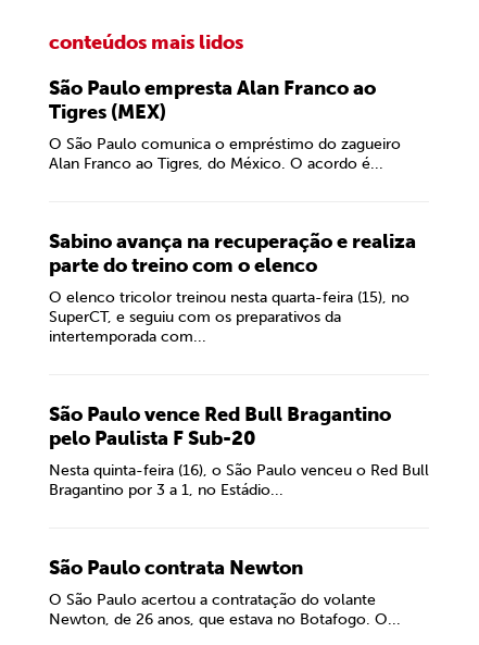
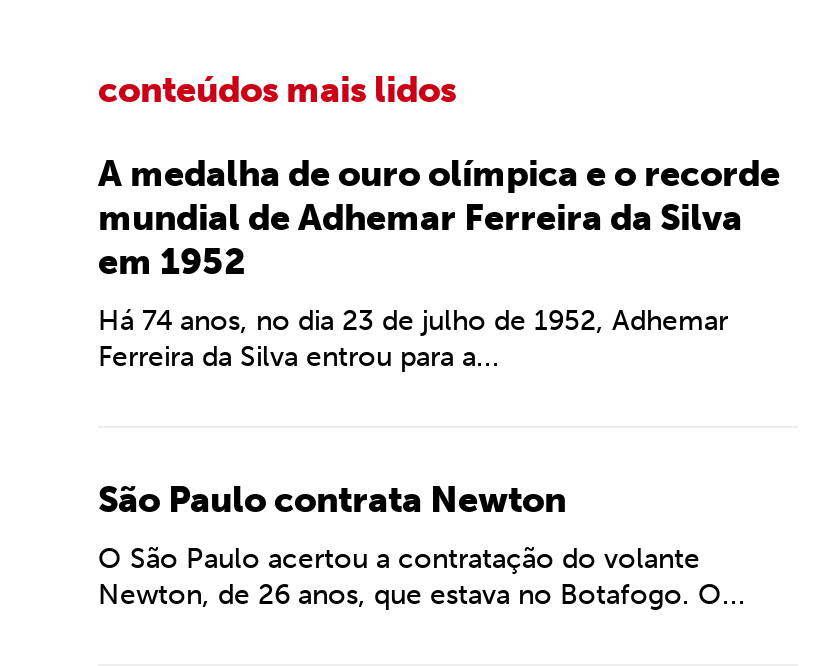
- São Paulo empresta Alan Franco ao
- Tigres (MEX)
- O São Paulo comunica o empréstimo do zagueiro
- Alan Franco ao Tigres, do México. O acordo é...
- Sabino avança na recuperação e realiza
- parte do treino com o elenco
- O elenco tricolor treinou nesta quarta-feira (15), no
- SuperCT, e seguiu com os preparativos da
- intertemporada com...
- São Paulo vence Red Bull Bragantino
- pelo Paulista F Sub-20
- Nesta quinta-feira (16), o São Paulo venceu o Red Bull
- Bragantino por 3 a 1, no Estádio...
+ A medalha de ouro olímpica e o recorde
+ mundial de Adhemar Ferreira da Silva
+ em 1952
+ Há 74 anos, no dia 23 de julho de 1952, Adhemar
+ Ferreira da Silva entrou para a...
